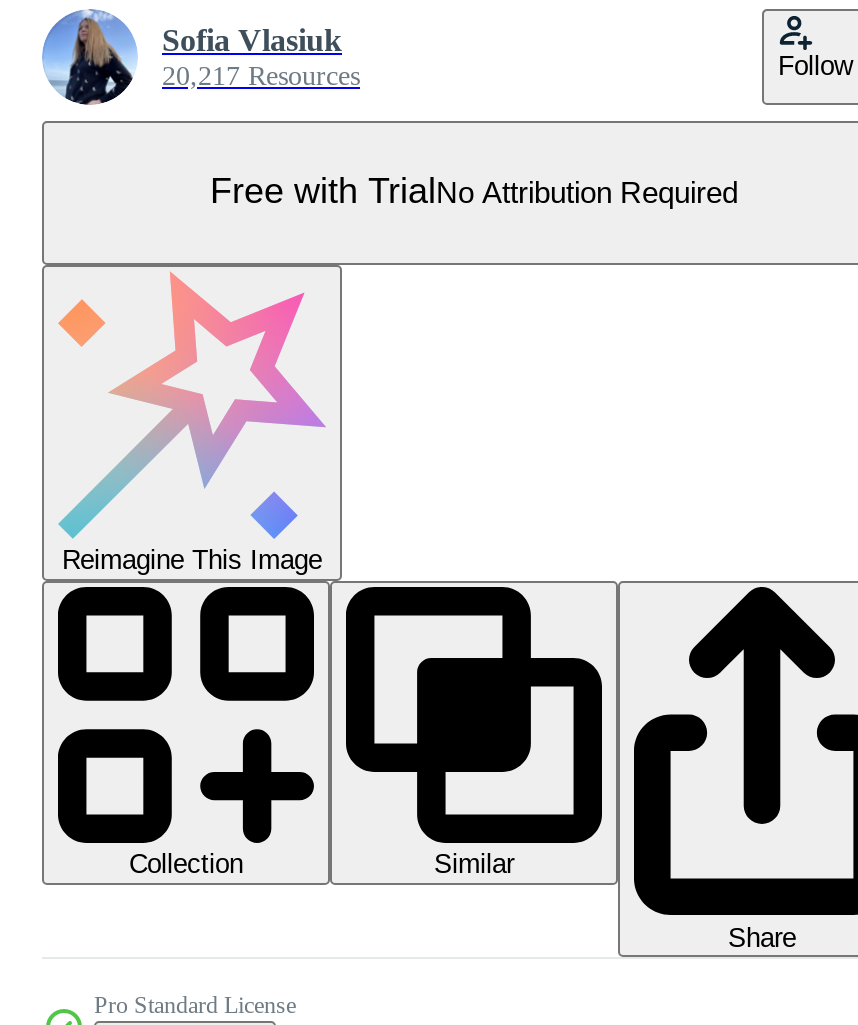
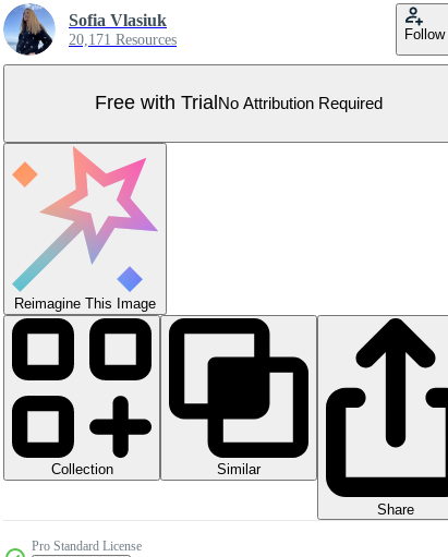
- 20,217 Resources
+ 20,171 Resources
